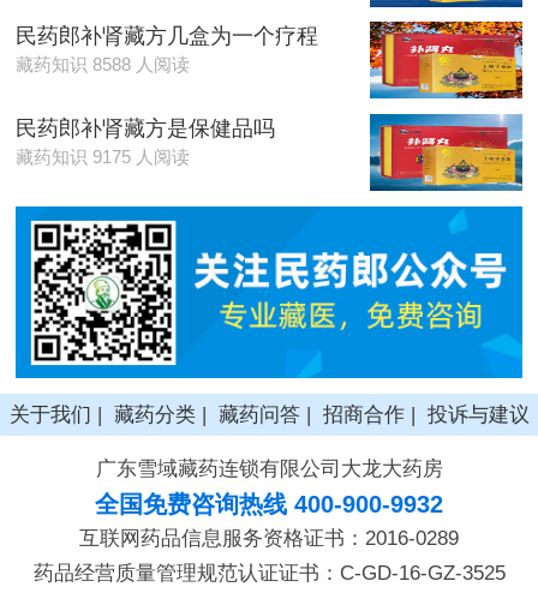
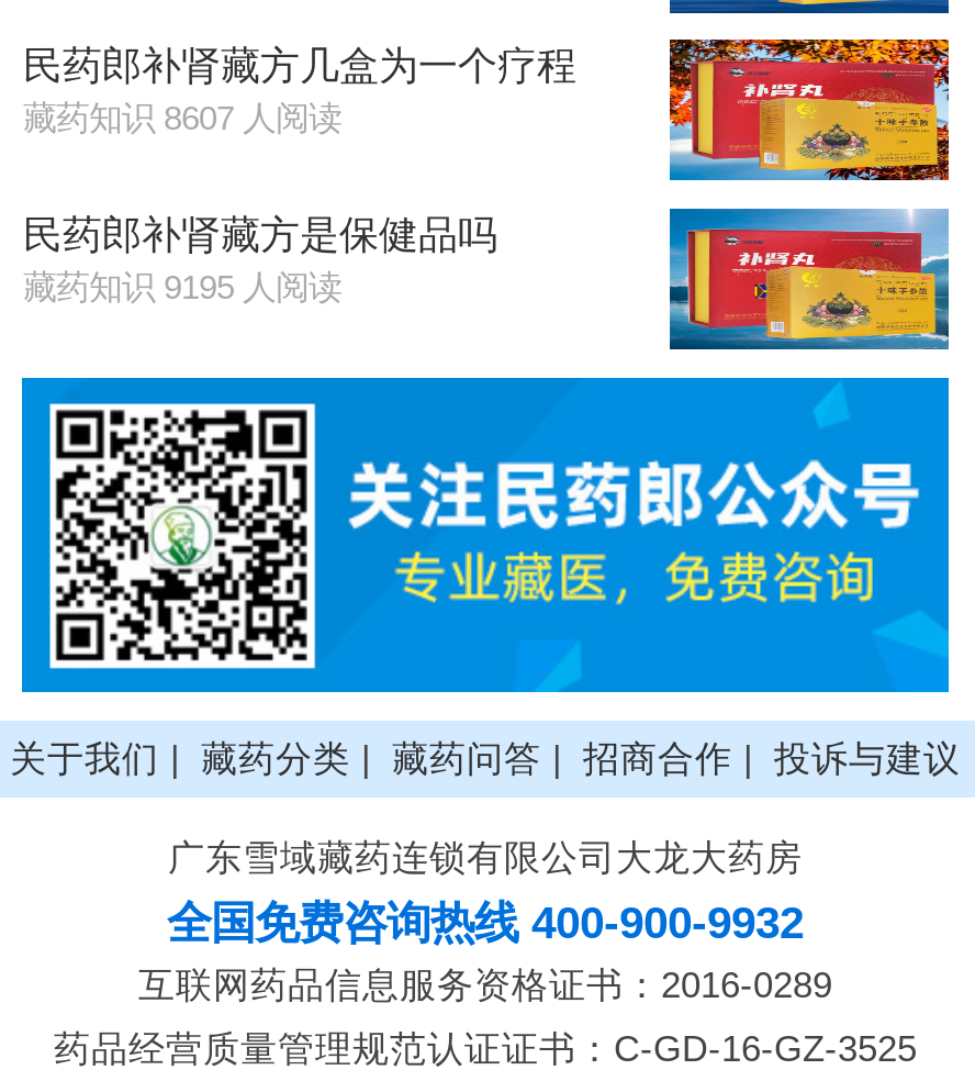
- 藏药知识 8588 人阅读
+ 藏药知识 8607 人阅读

- 藏药知识 9175 人阅读
+ 藏药知识 9195 人阅读
